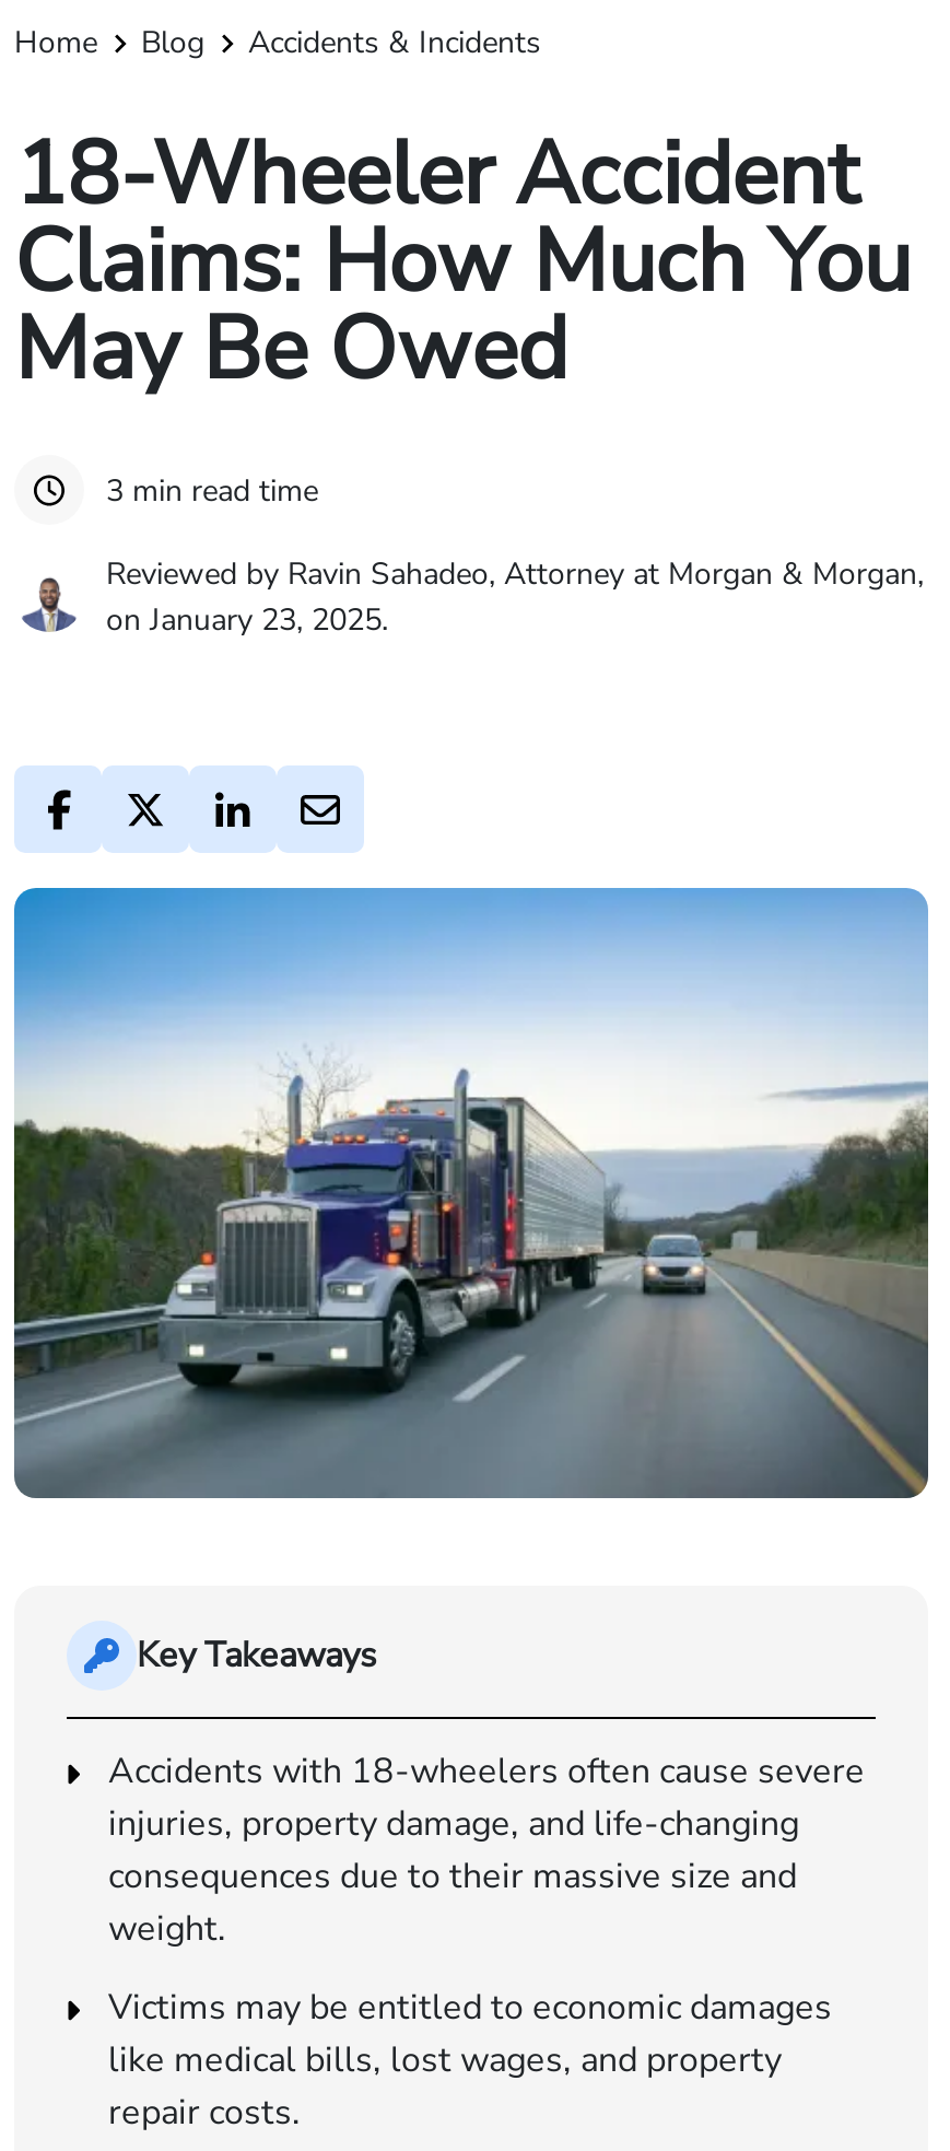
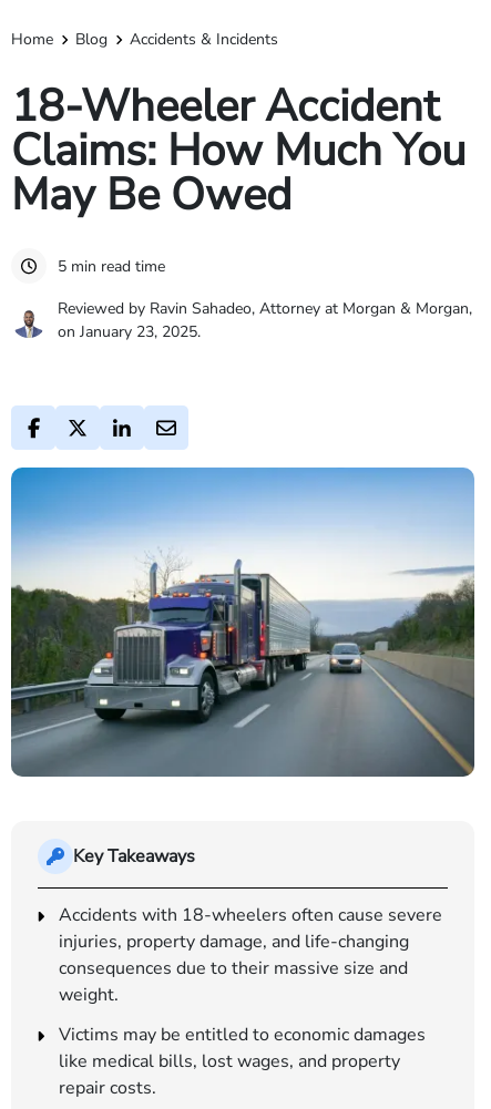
- 3 min read time
+ 5 min read time
